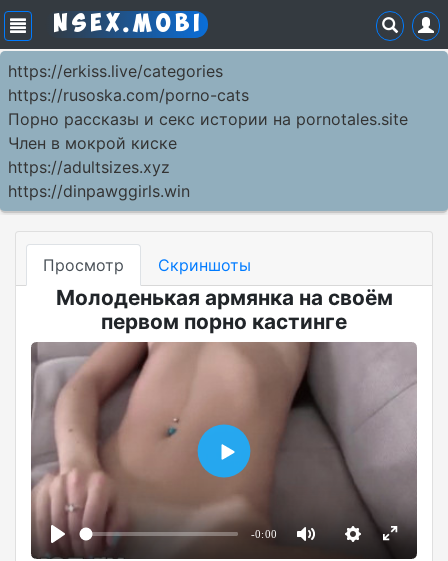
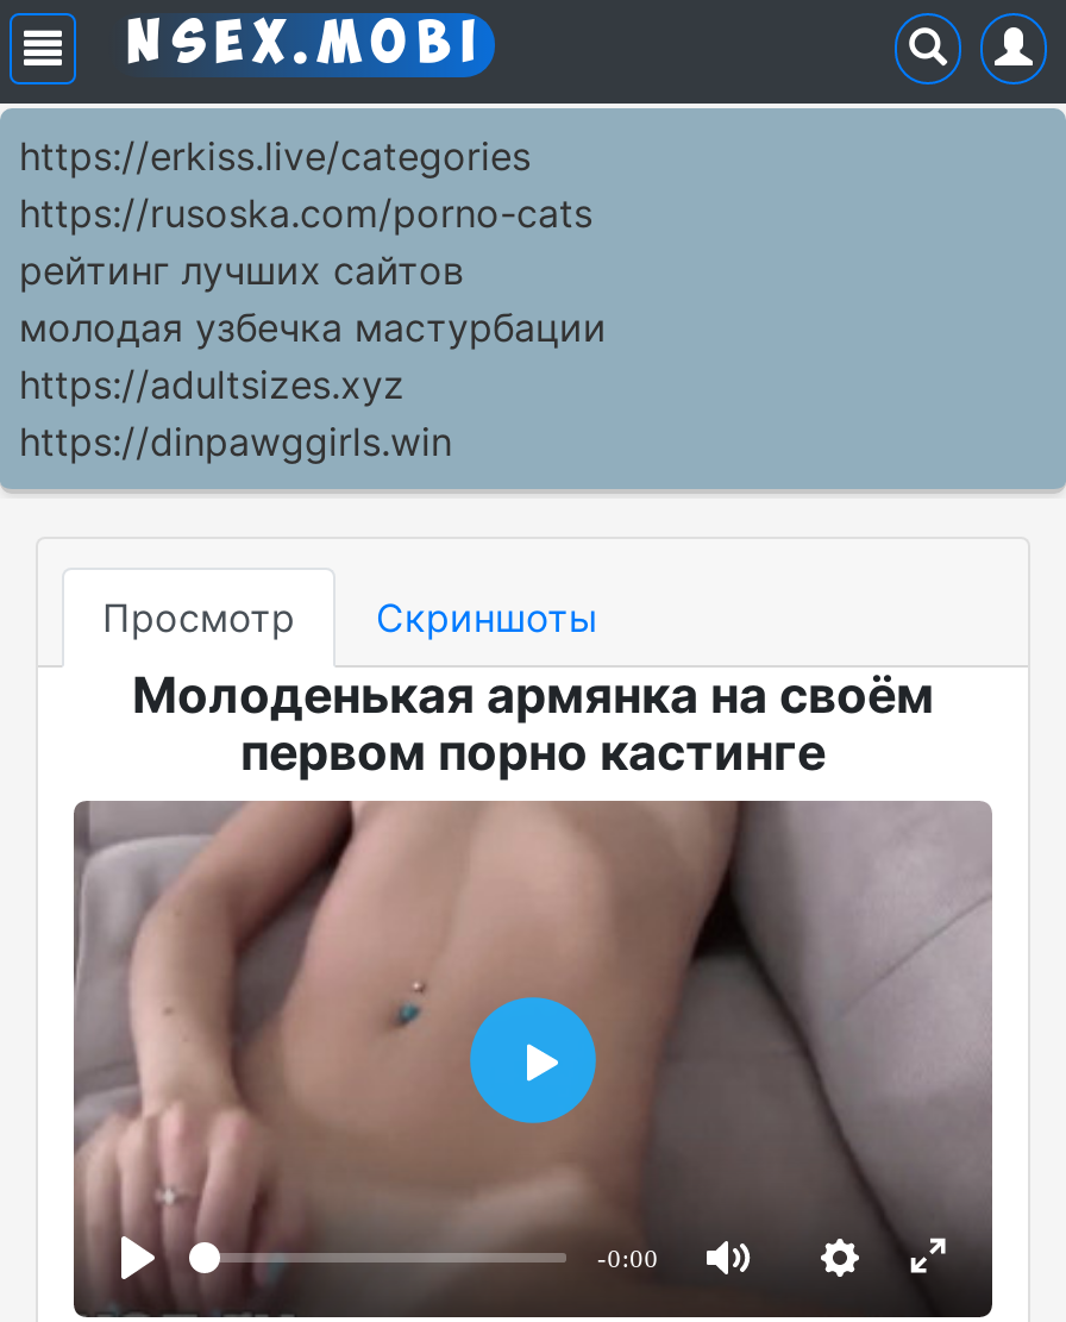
- Порно рассказы и секс истории на pornotales.site
- Член в мокрой киске
+ рейтинг лучших сайтов
+ молодая узбечка мастурбации
